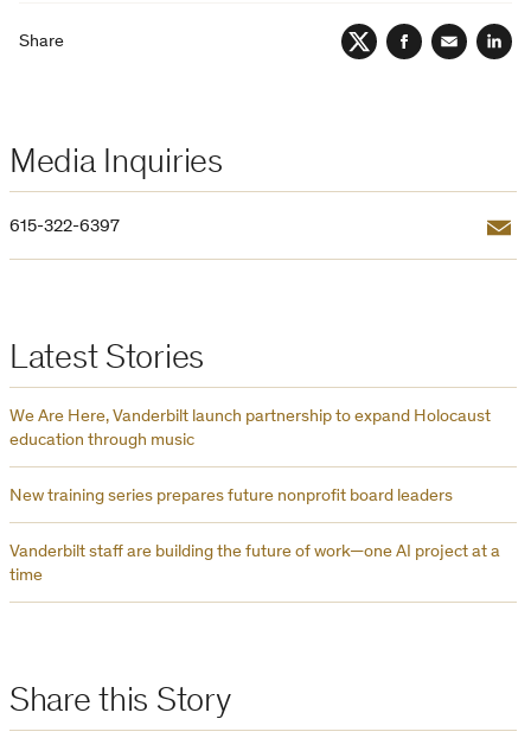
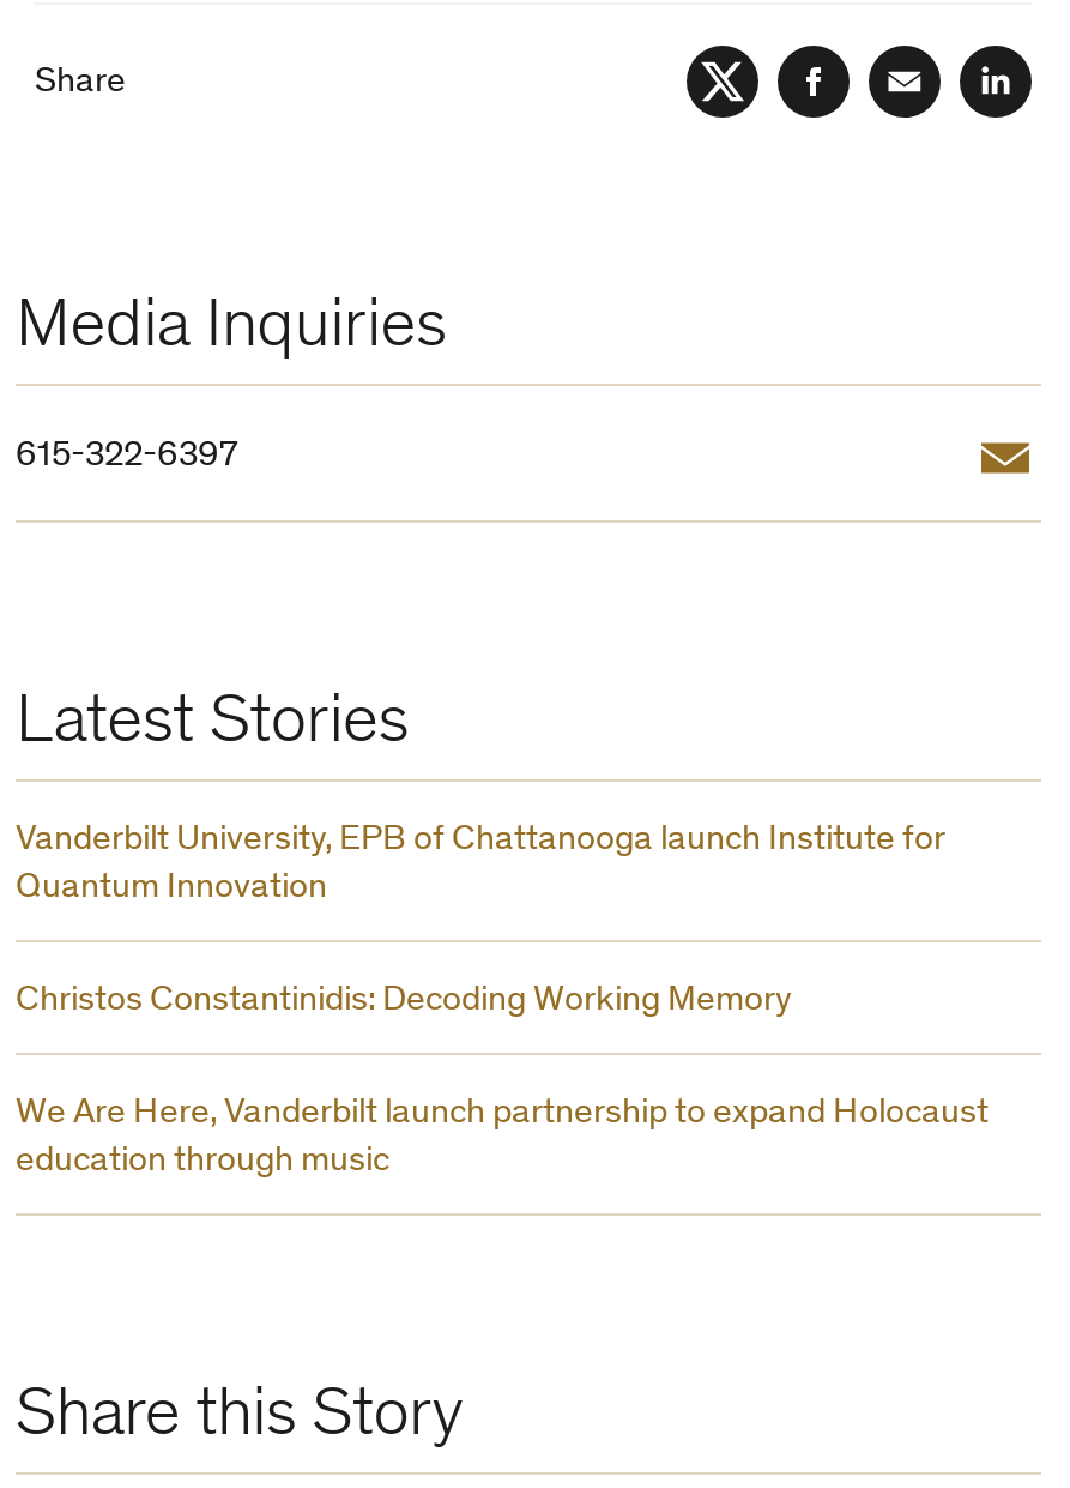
+ Vanderbilt University, EPB of Chattanooga launch Institute for
+ Quantum Innovation
+ Christos Constantinidis: Decoding Working Memory

moved down: We Are Here, Vanderbilt launch partnership to expand Holocaust | education through music

- New training series prepares future nonprofit board leaders
- Vanderbilt staff are building the future of work—one AI project at a
- time
